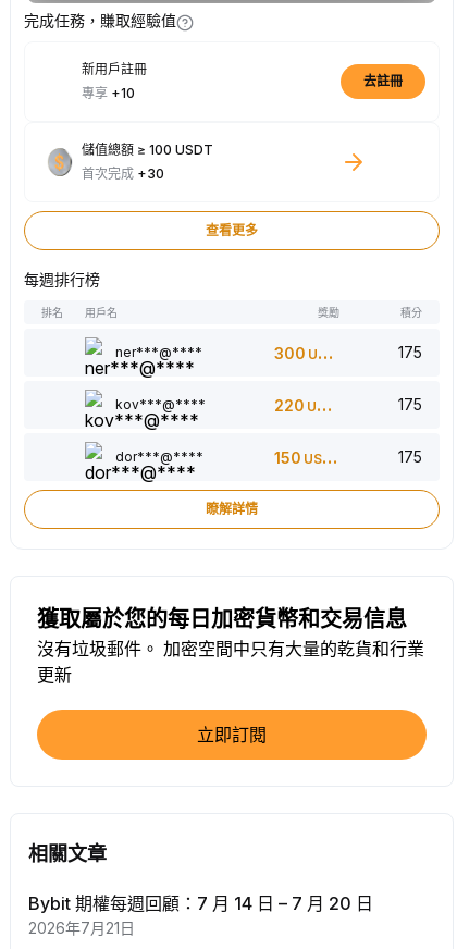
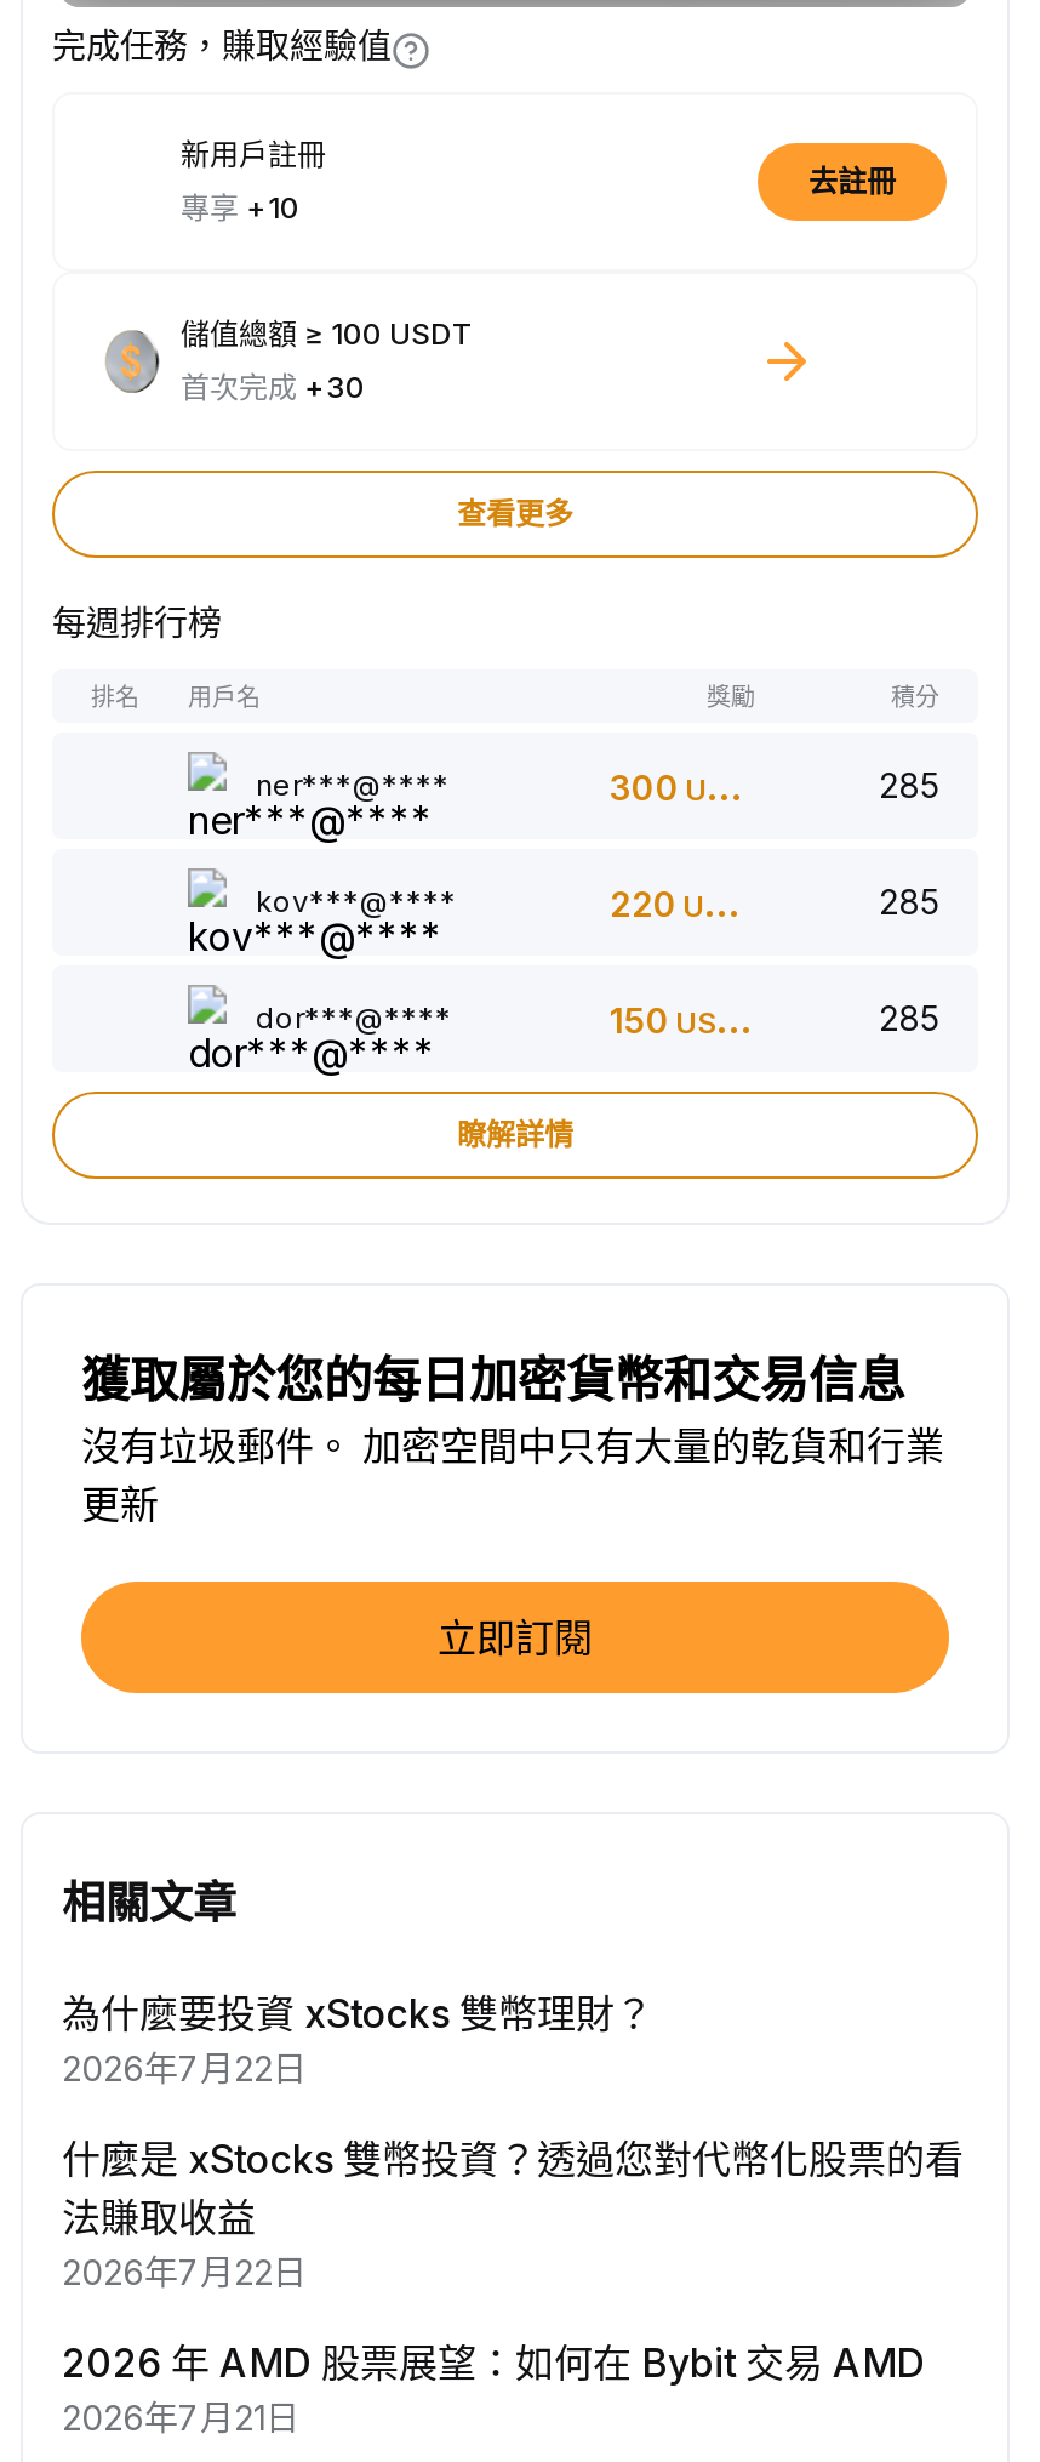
- 175
+ 285

- 175
+ 285

- 175
+ 285

- Bybit 期權每週回顧：7 月 14 日 – 7 月 20 日
+ 為什麼要投資 xStocks 雙幣理財？
+ 2026年7月22日
+ 什麼是 xStocks 雙幣投資？透過您對代幣化股票的看
+ 法賺取收益
+ 2026年7月22日
+ 2026 年 AMD 股票展望：如何在 Bybit 交易 AMD
